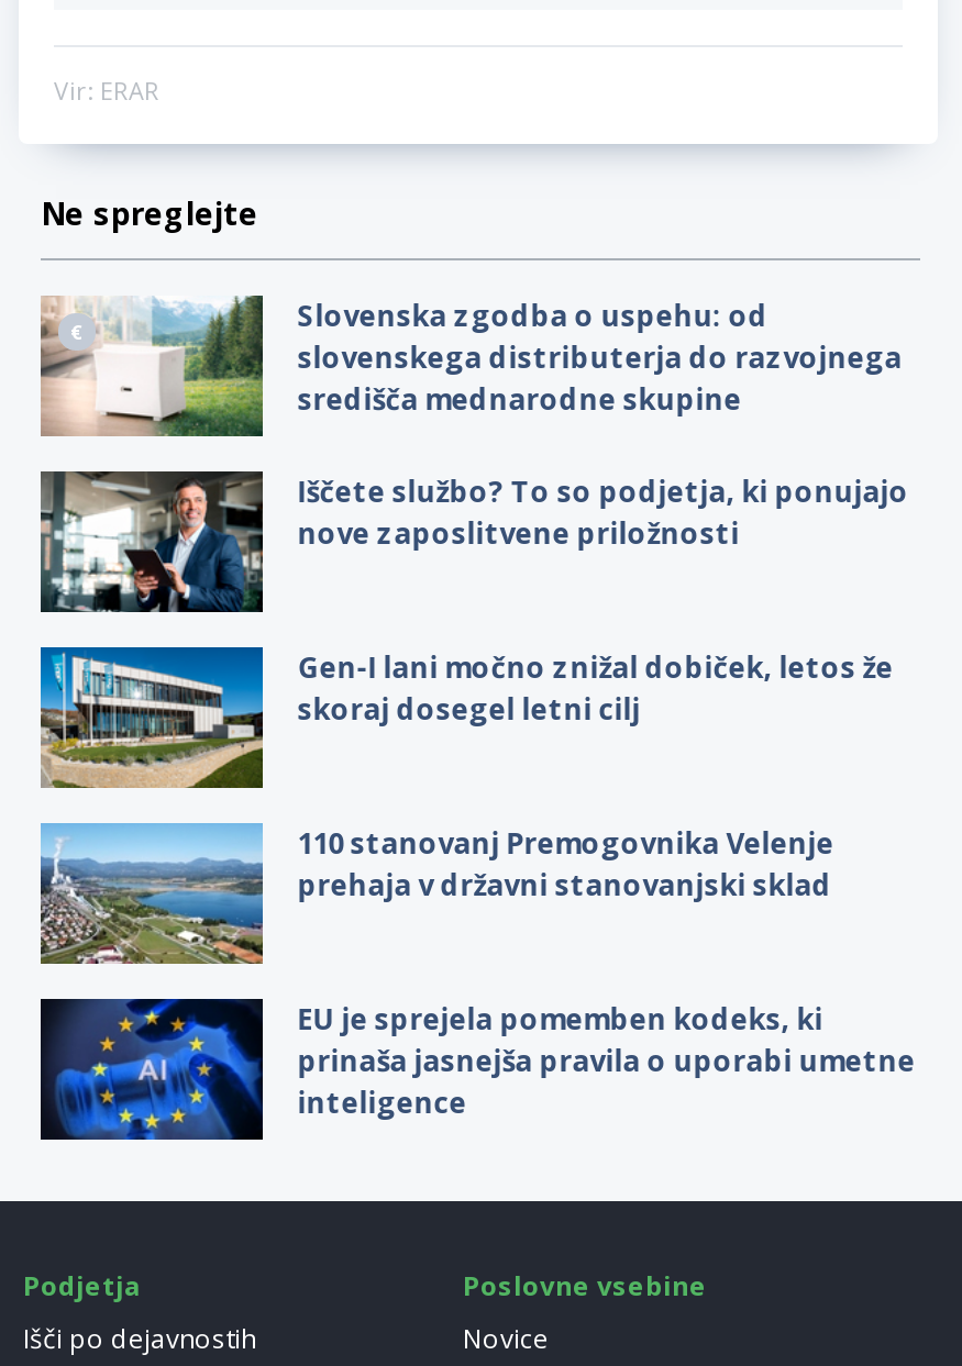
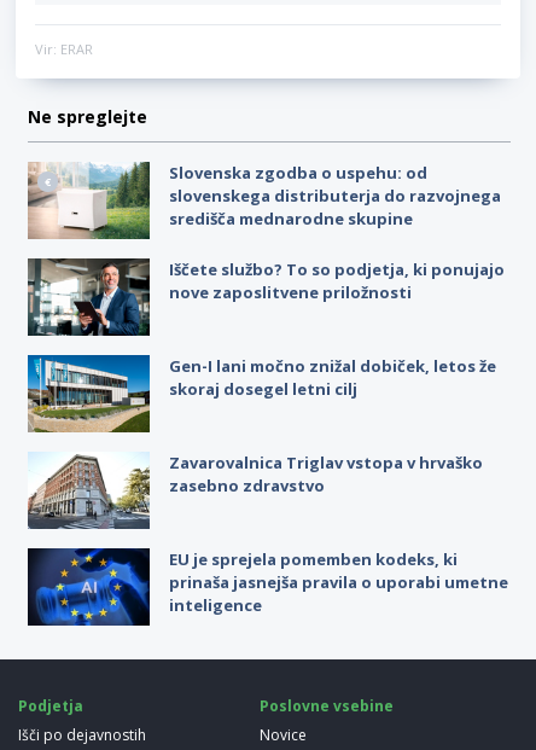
- [image]
- 110 stanovanj Premogovnika Velenje
- prehaja v državni stanovanjski sklad
+ [image]
+ Zavarovalnica Triglav vstopa v hrvaško
+ zasebno zdravstvo
